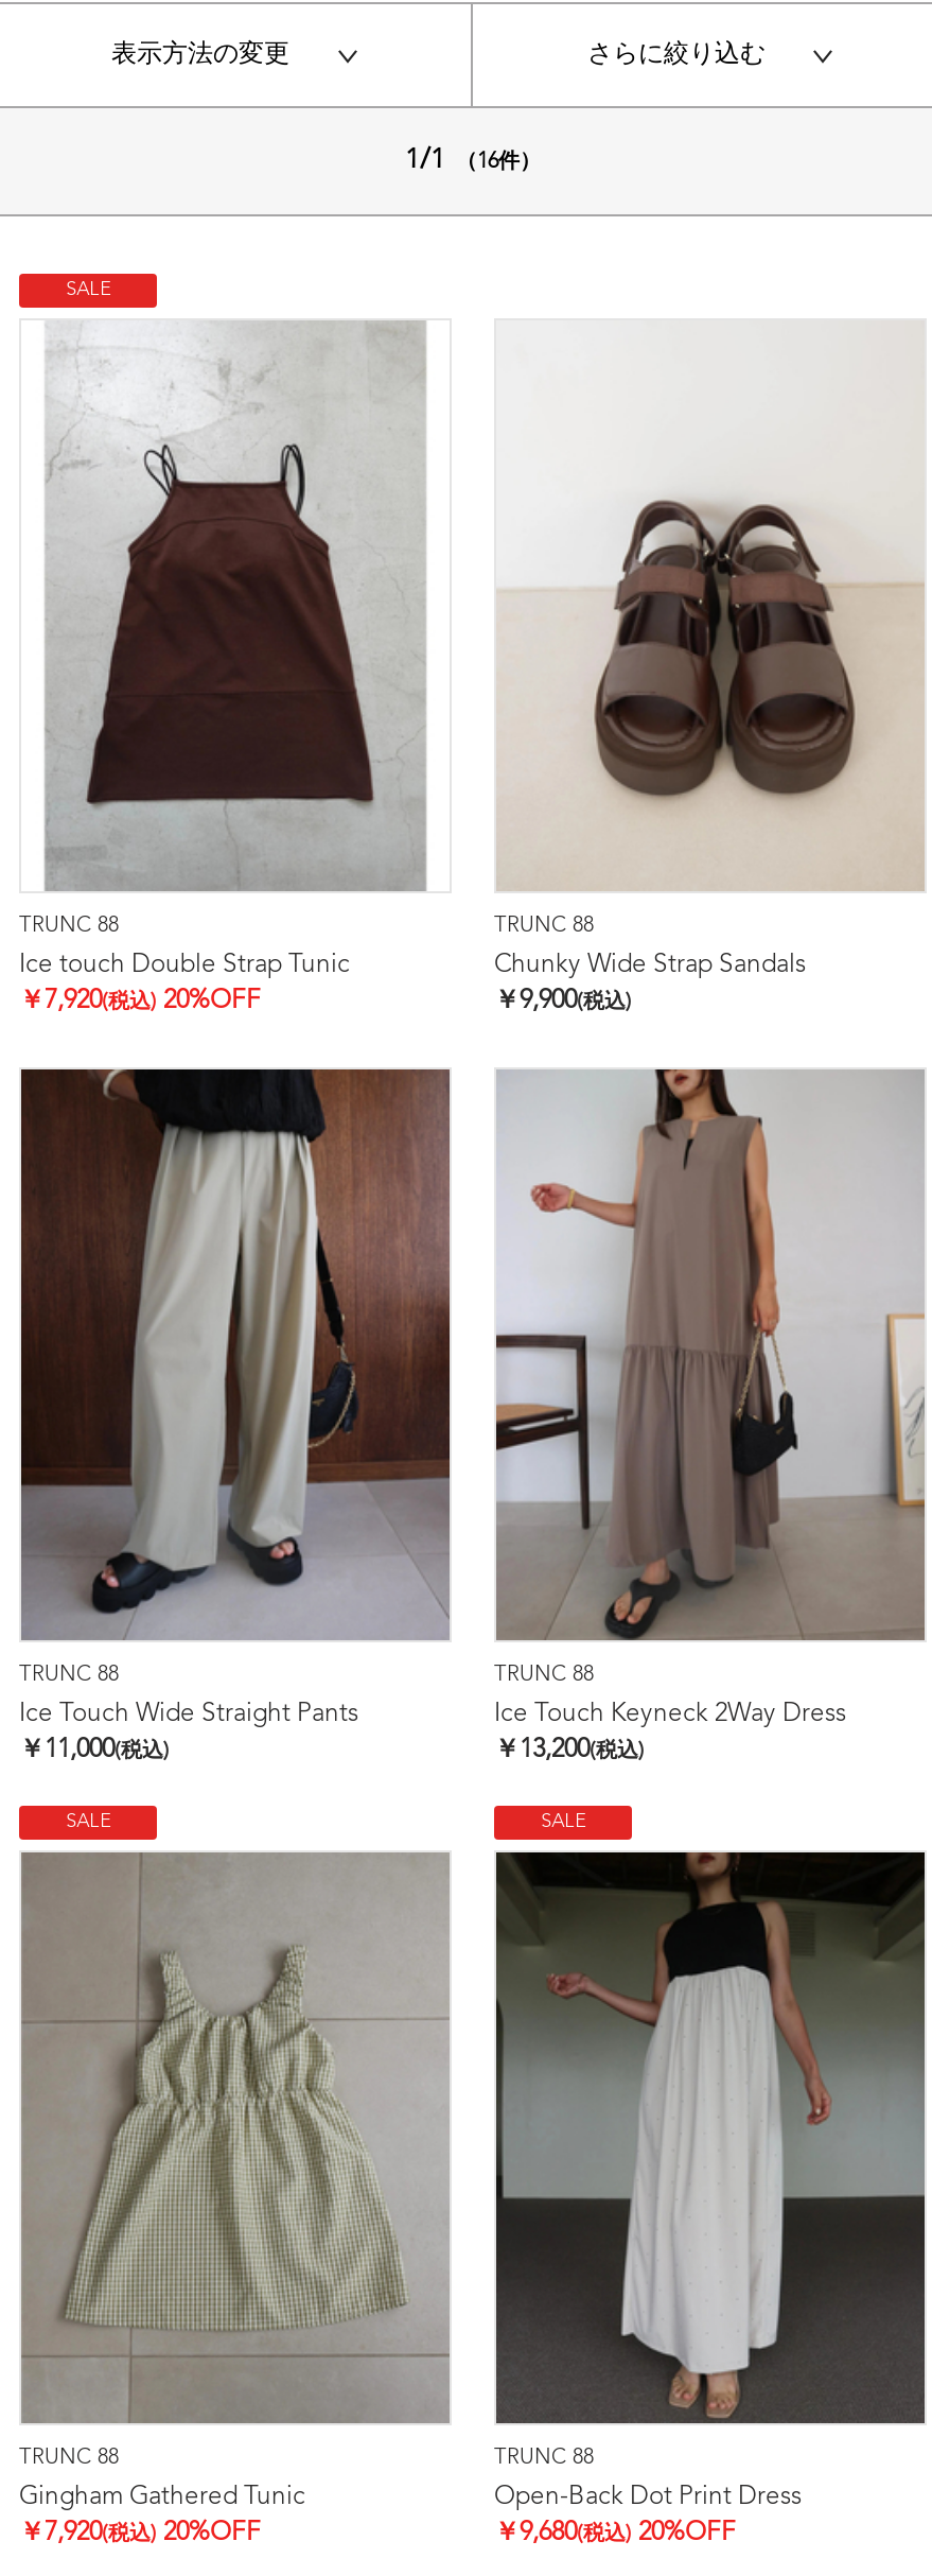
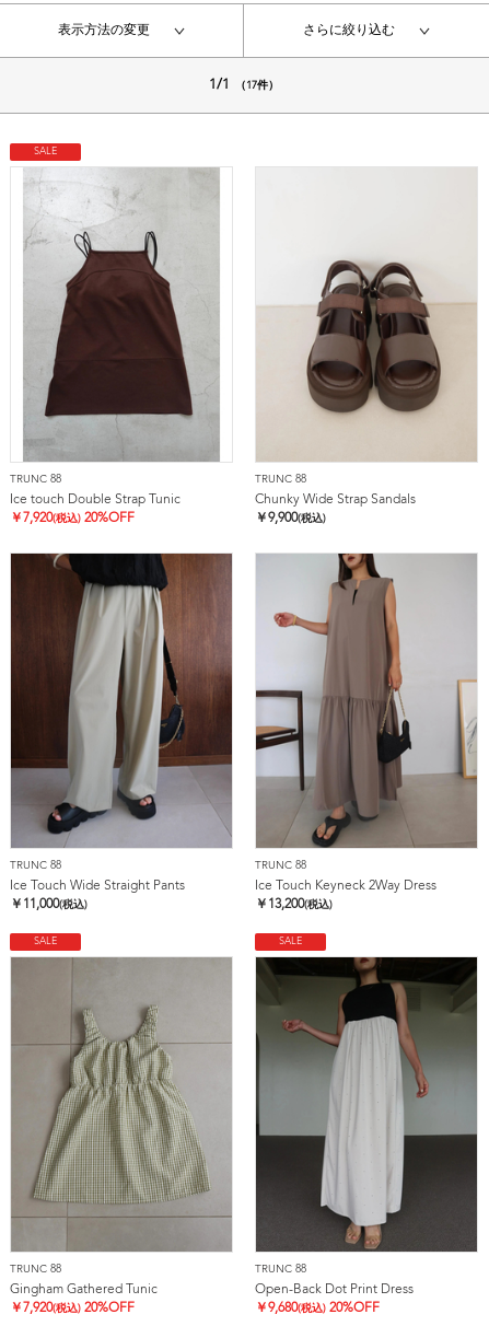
- 1/1 （16件）
+ 1/1 （17件）
